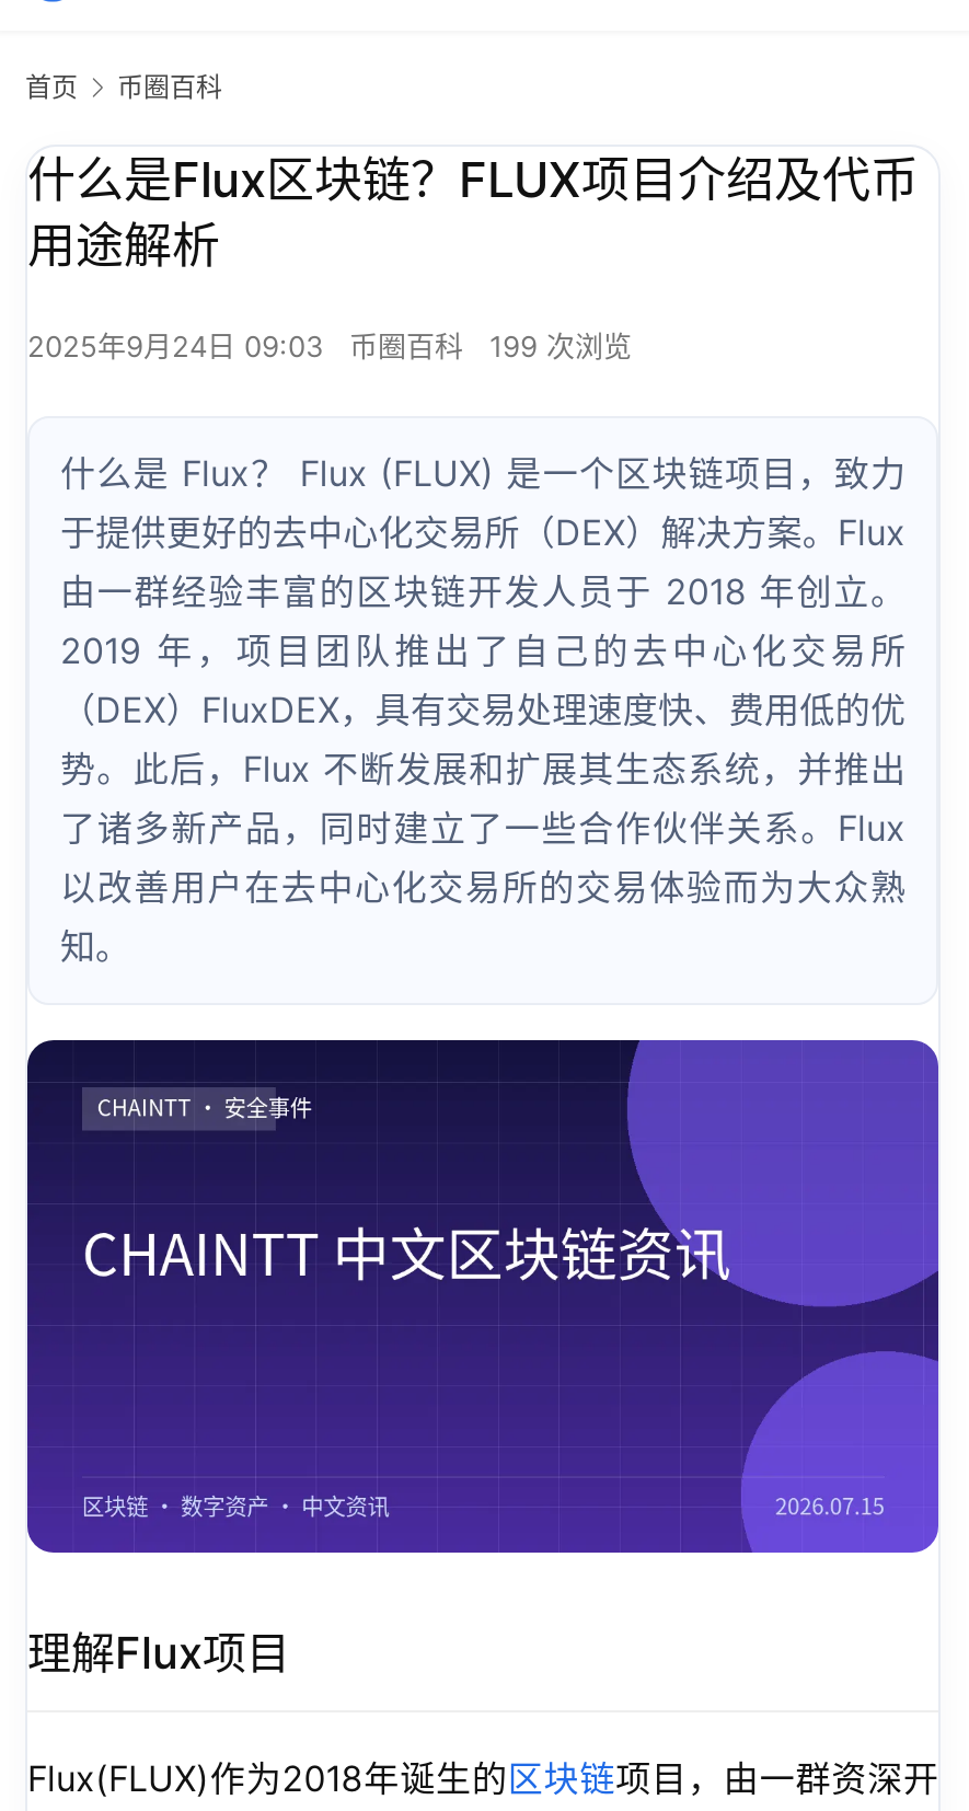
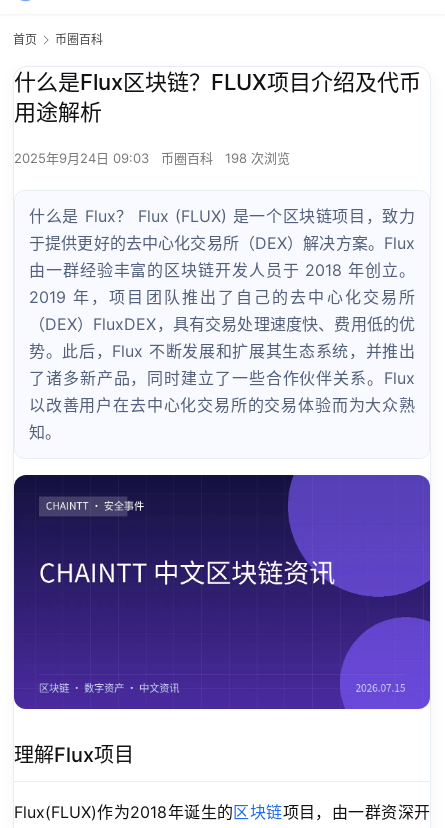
- 2025年9月24日 09:03 币圈百科 199 次浏览
+ 2025年9月24日 09:03 币圈百科 198 次浏览
